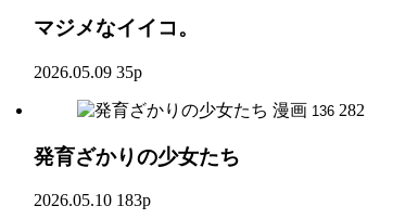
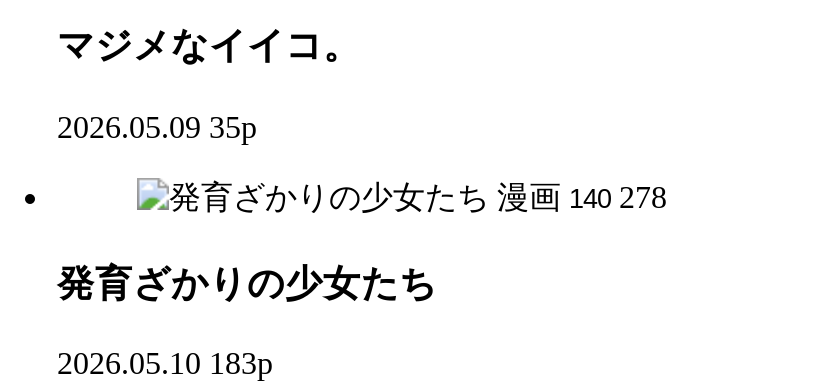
- 漫画 136 282
+ 漫画 140 278
